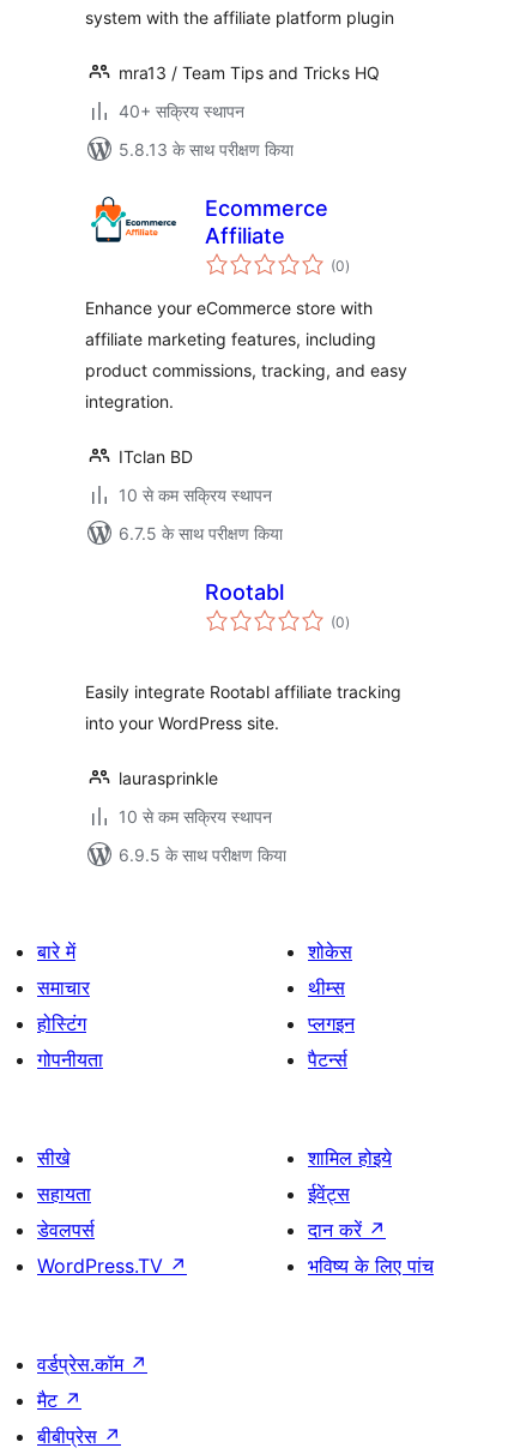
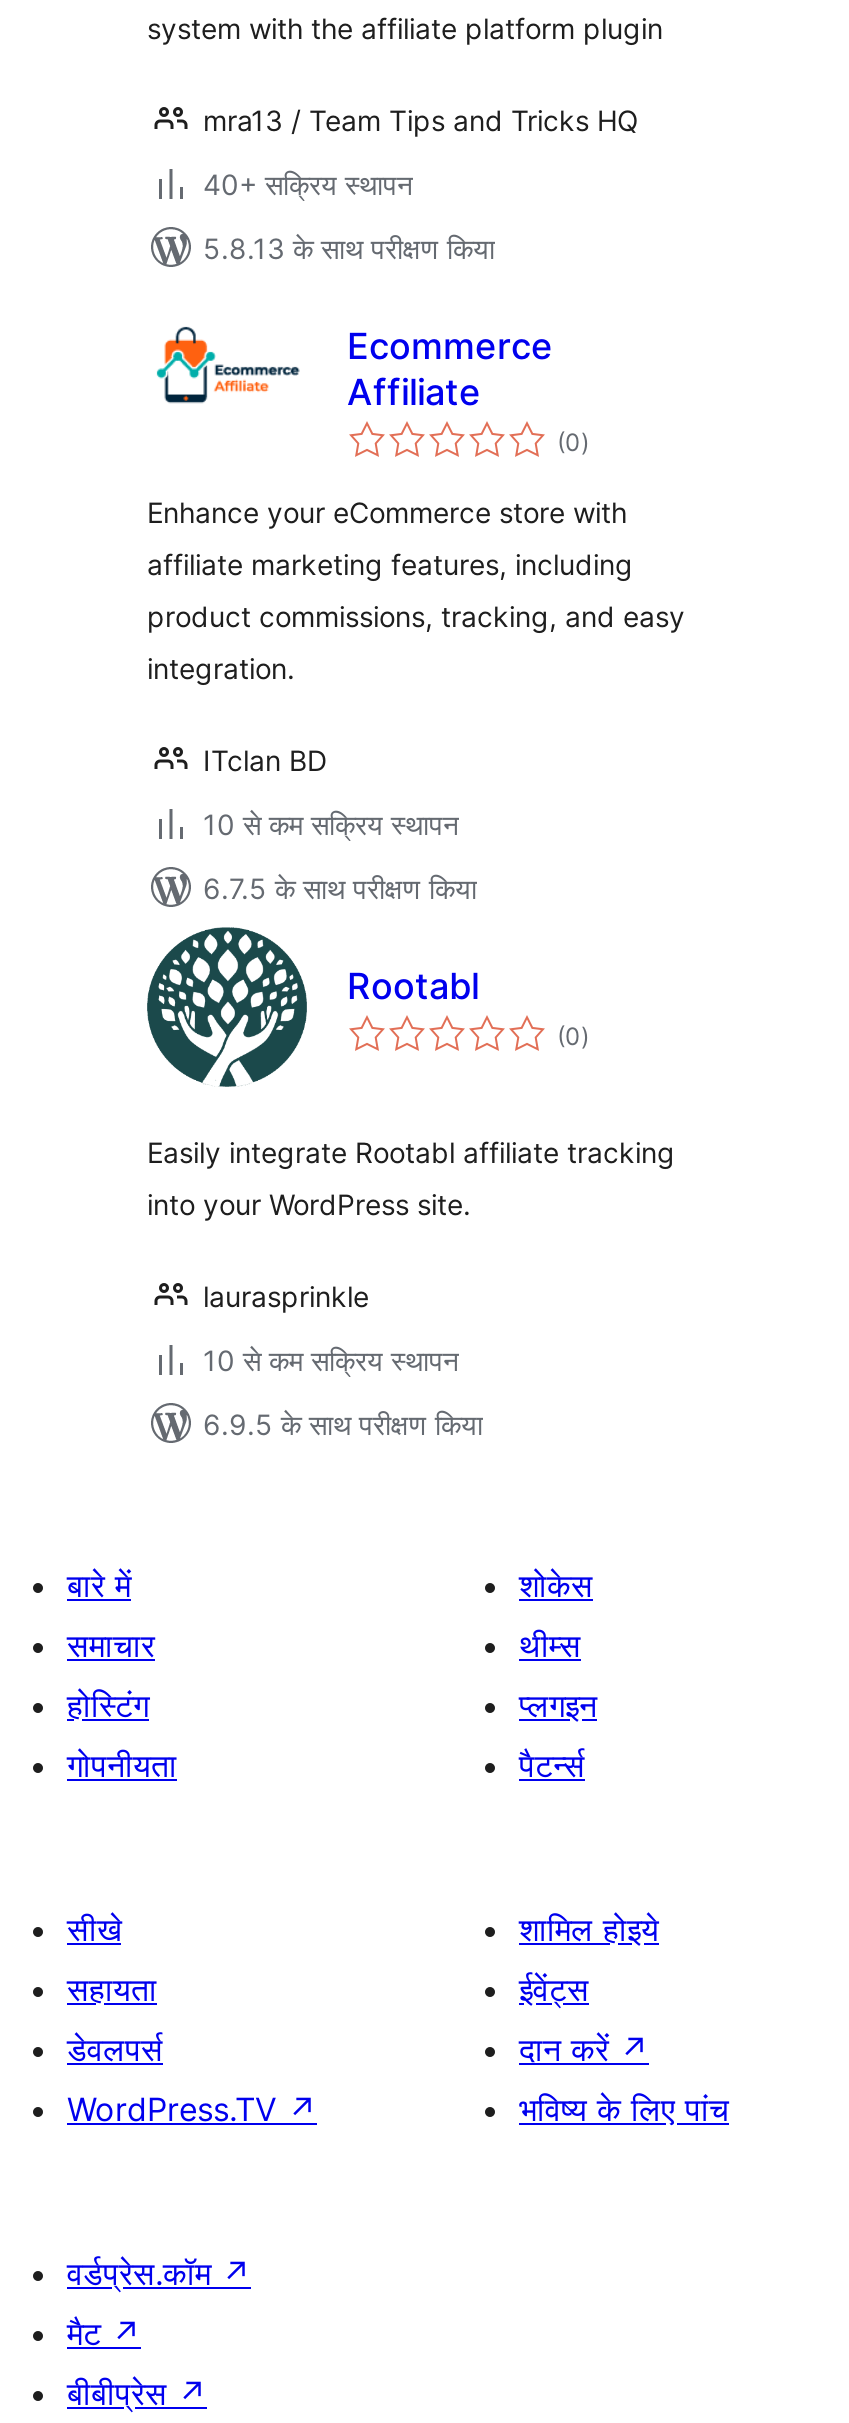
+ [image]
